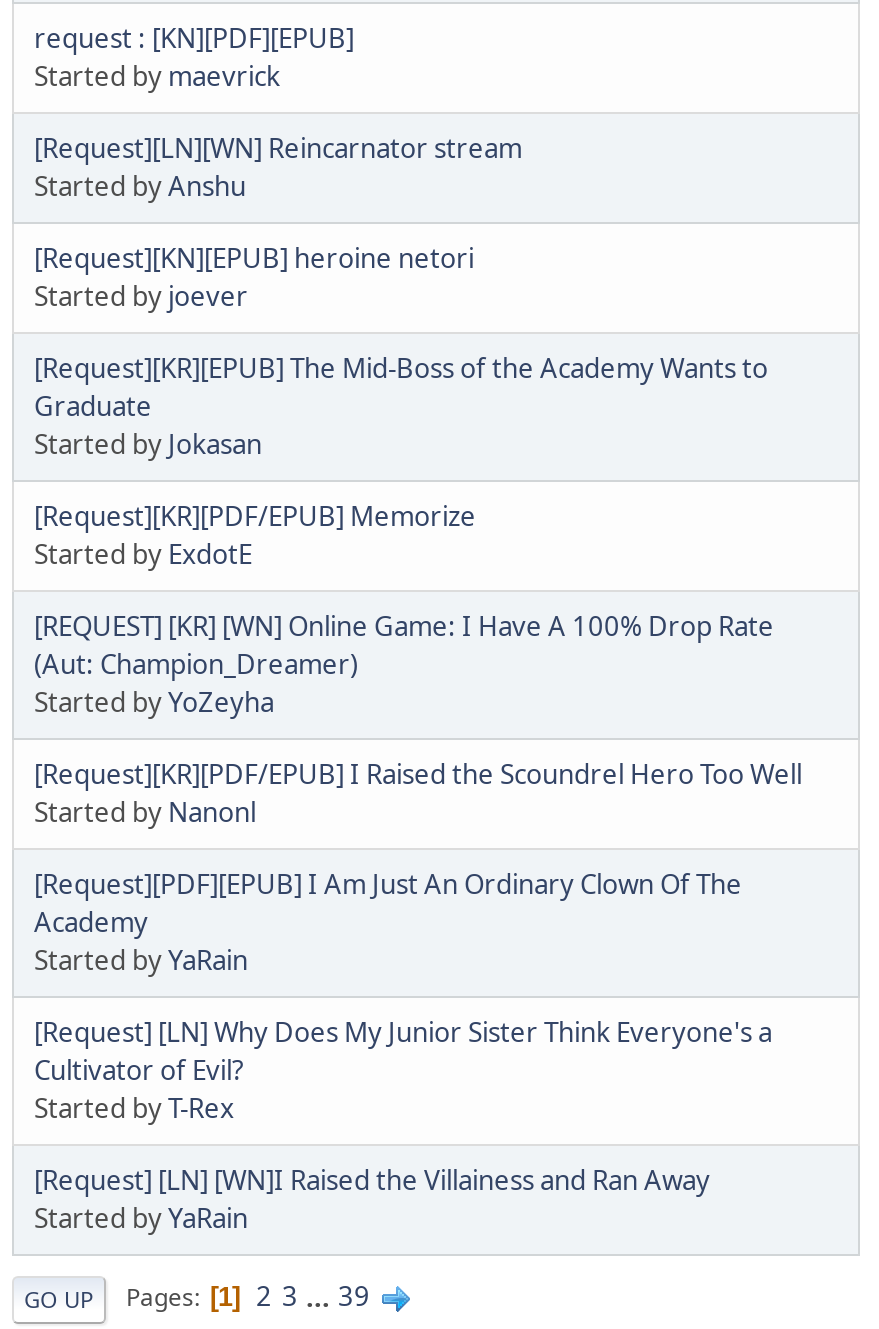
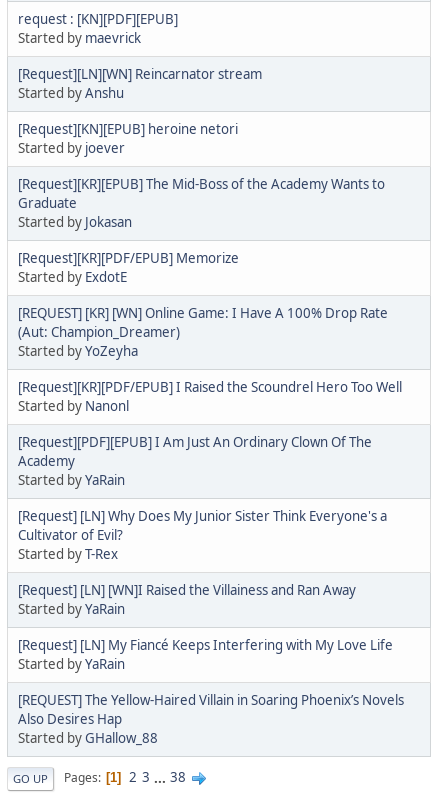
+ [Request] [LN] My Fiancé Keeps Interfering with My Love Life
+ Started byYaRain
+ [REQUEST] The Yellow-Haired Villain in Soaring Phoenix’s Novels
+ Also Desires Hap
+ Started by GHallow_88

- GO UP Pages 1 2 3 ... 39
+ GO UP Pages 1 2 3 ... 38
